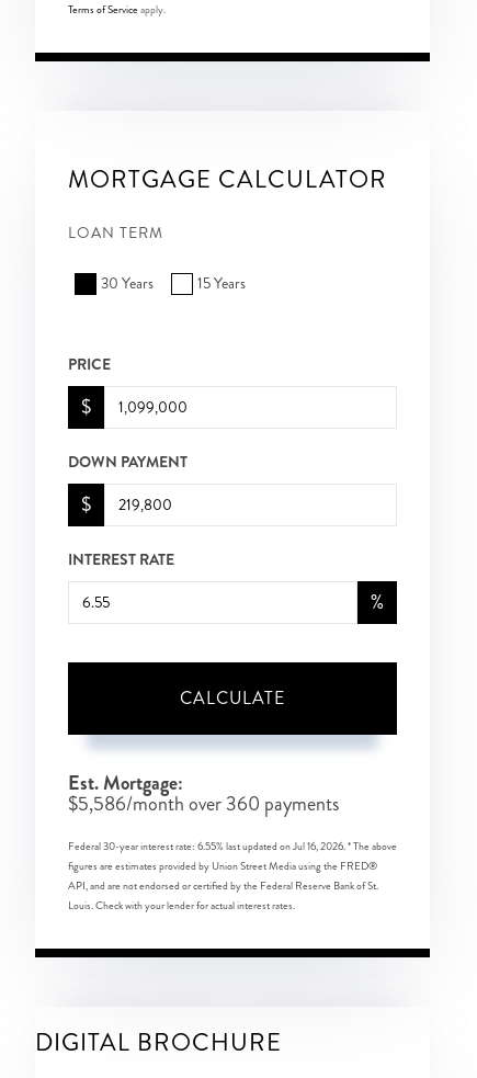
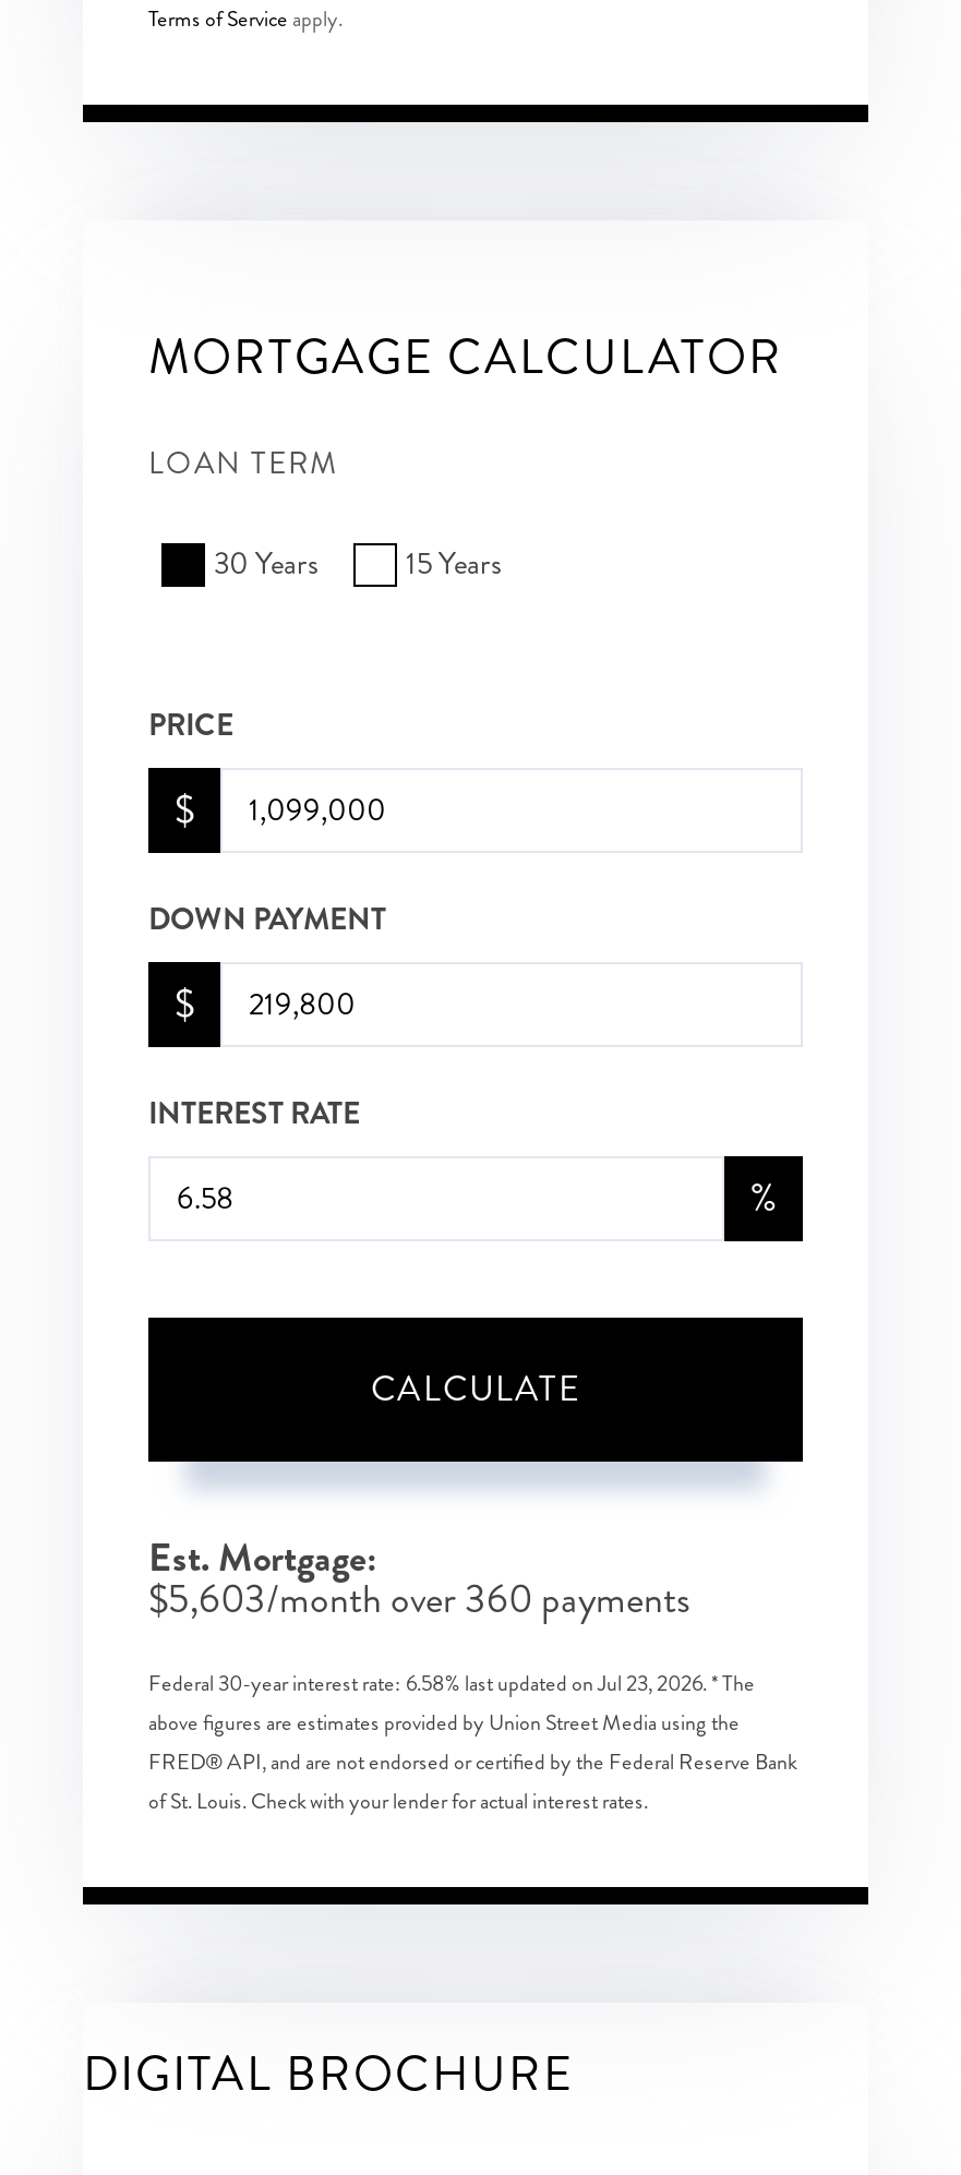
- $5,586/month over 360 payments
+ $5,603/month over 360 payments

- Federal 30-year interest rate: 6.55% last updated on Jul 16, 2026. * The above
- figures are estimates provided by Union Street Media using the FRED®
- API, and are not endorsed or certified by the Federal Reserve Bank of St.
- Louis. Check with your lender for actual interest rates.
+ Federal 30-year interest rate: 6.58% last updated on Jul 23, 2026. * The
+ above figures are estimates provided by Union Street Media using the
+ FRED® API, and are not endorsed or certified by the Federal Reserve Bank
+ of St. Louis. Check with your lender for actual interest rates.
